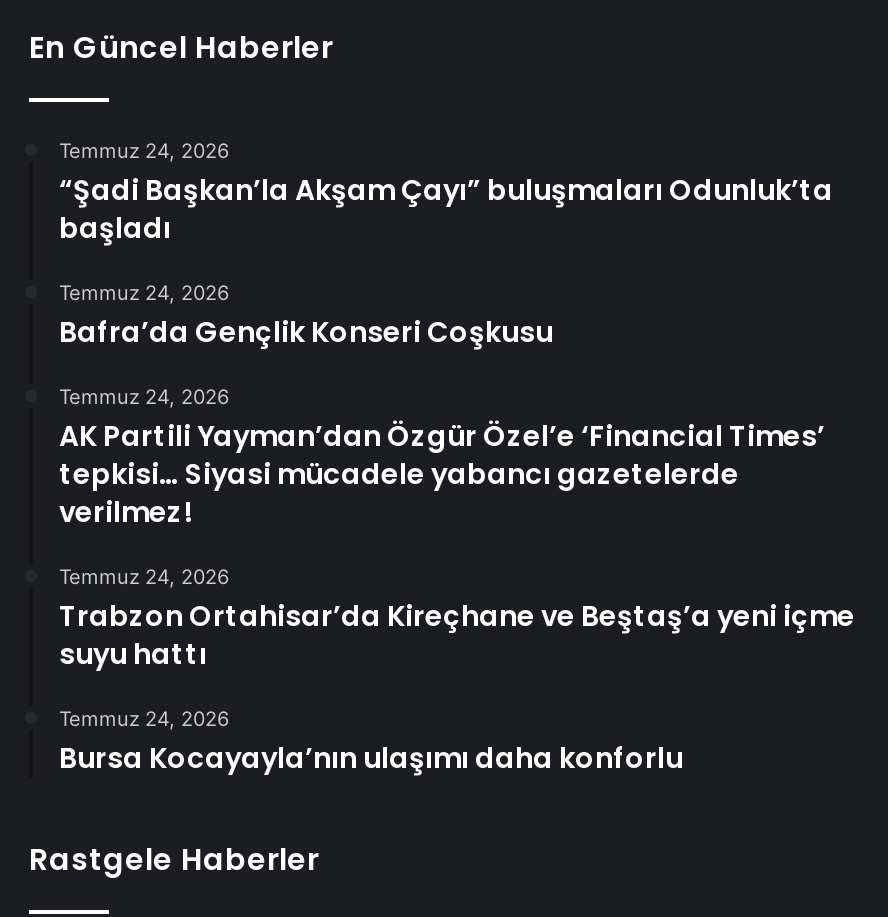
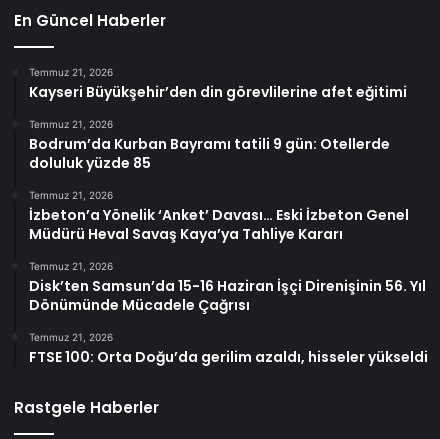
- Temmuz 24, 2026
- “Şadi Başkan’la Akşam Çayı” buluşmaları Odunluk’ta
- başladı
+ Temmuz 21, 2026
+ Kayseri Büyükşehir’den din görevlilerine afet eğitimi

- Temmuz 24, 2026
- Bafra’da Gençlik Konseri Coşkusu
+ Temmuz 21, 2026
+ Bodrum’da Kurban Bayramı tatili 9 gün: Otellerde
+ doluluk yüzde 85

- Temmuz 24, 2026
- AK Partili Yayman’dan Özgür Özel’e ‘Financial Times’
- tepkisi… Siyasi mücadele yabancı gazetelerde
- verilmez!
+ Temmuz 21, 2026
+ İzbeton’a Yönelik ‘Anket’ Davası… Eski İzbeton Genel
+ Müdürü Heval Savaş Kaya’ya Tahliye Kararı

- Temmuz 24, 2026
- Trabzon Ortahisar’da Kireçhane ve Beştaş’a yeni içme
- suyu hattı
+ Temmuz 21, 2026
+ Disk’ten Samsun’da 15-16 Haziran İşçi Direnişinin 56. Yıl
+ Dönümünde Mücadele Çağrısı

- Temmuz 24, 2026
- Bursa Kocayayla’nın ulaşımı daha konforlu
+ Temmuz 21, 2026
+ FTSE 100: Orta Doğu’da gerilim azaldı, hisseler yükseldi
